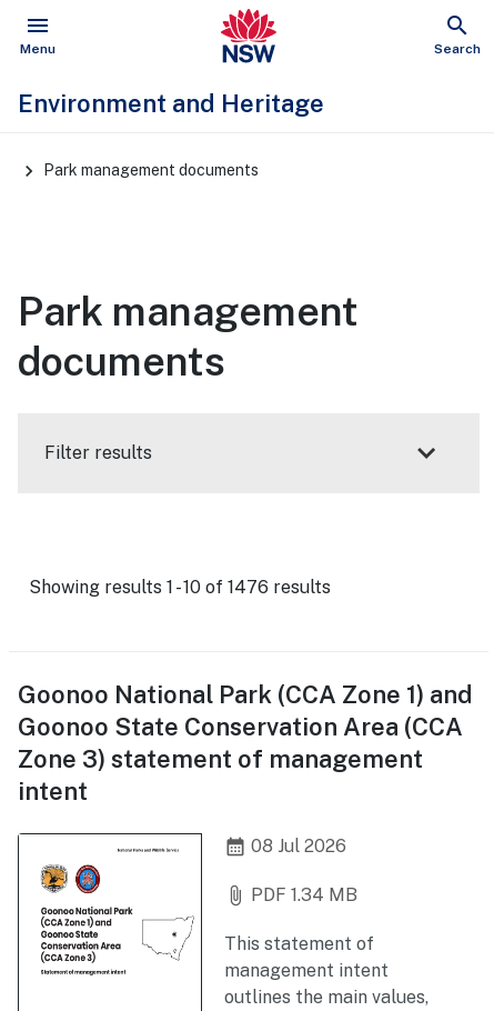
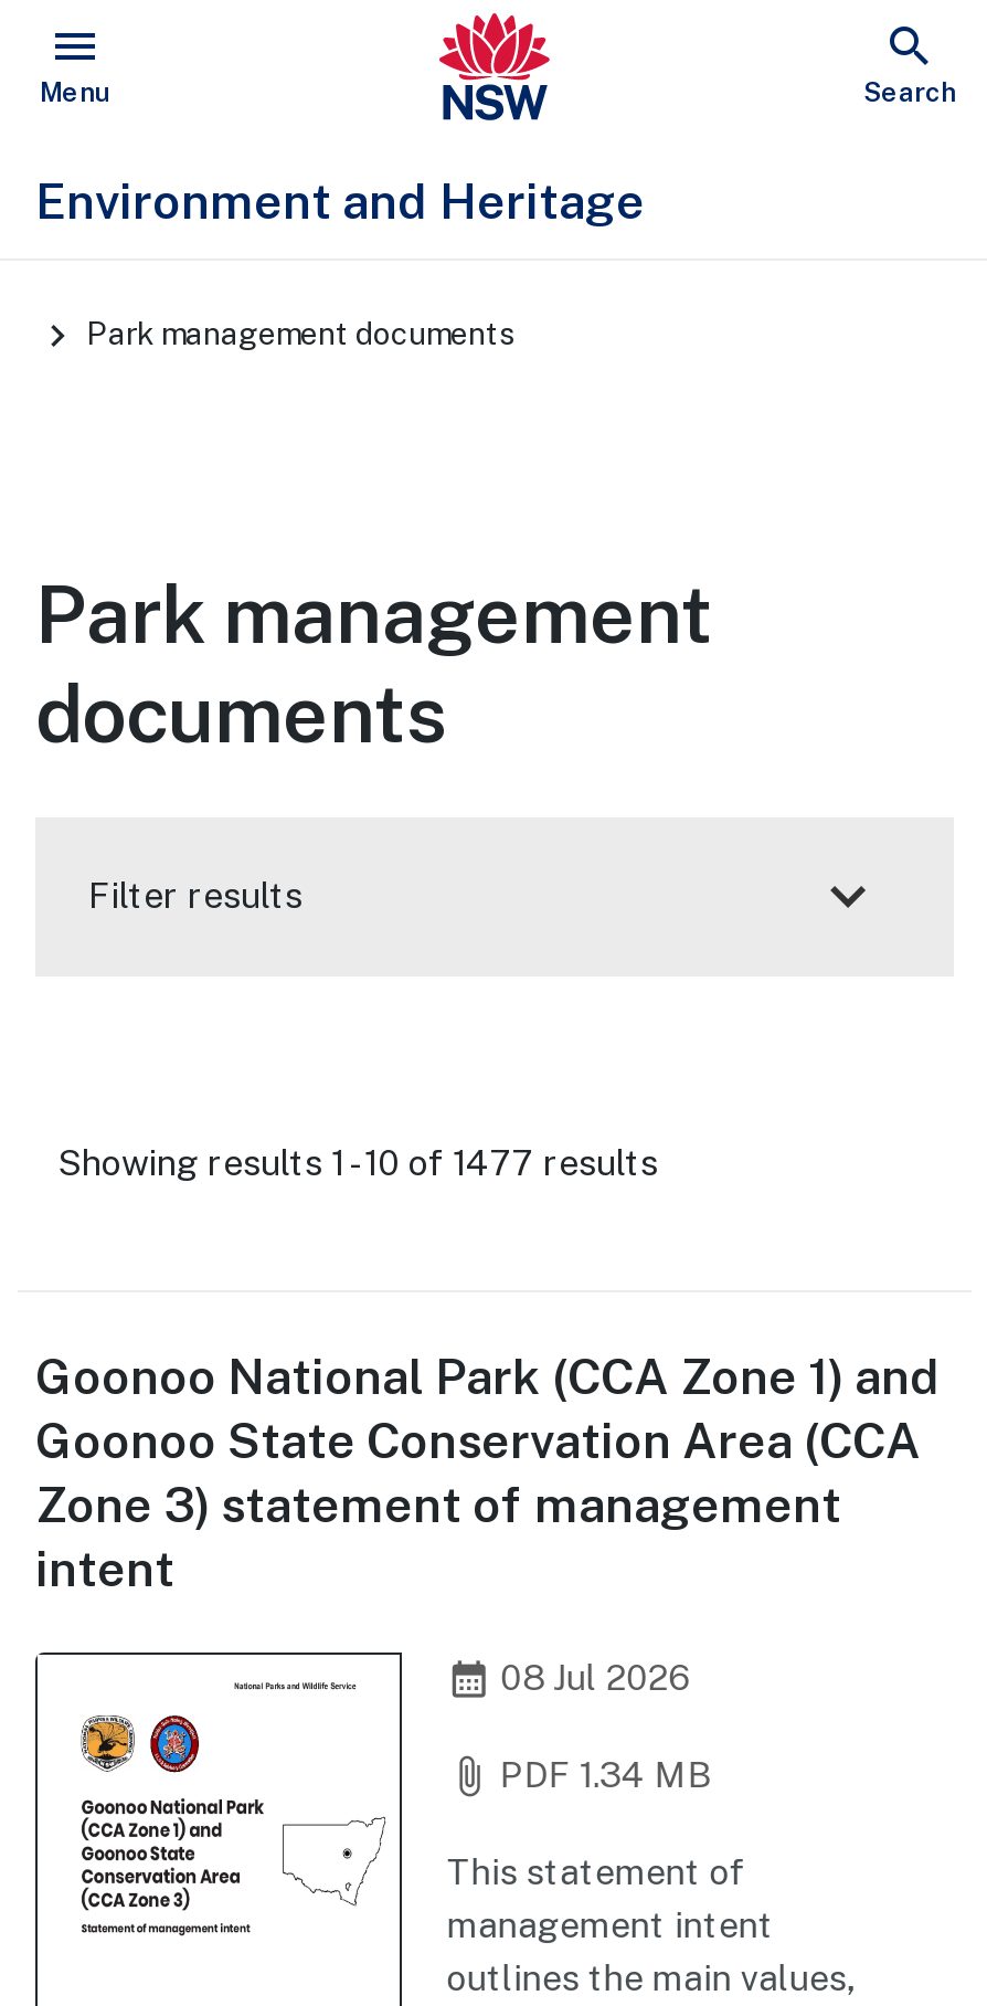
- Showing results 1 - 10 of 1476 results
+ Showing results 1 - 10 of 1477 results
